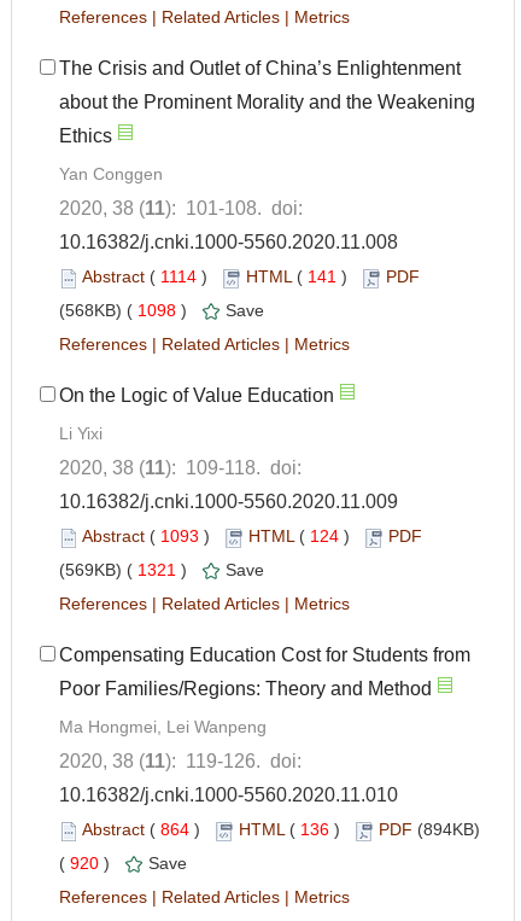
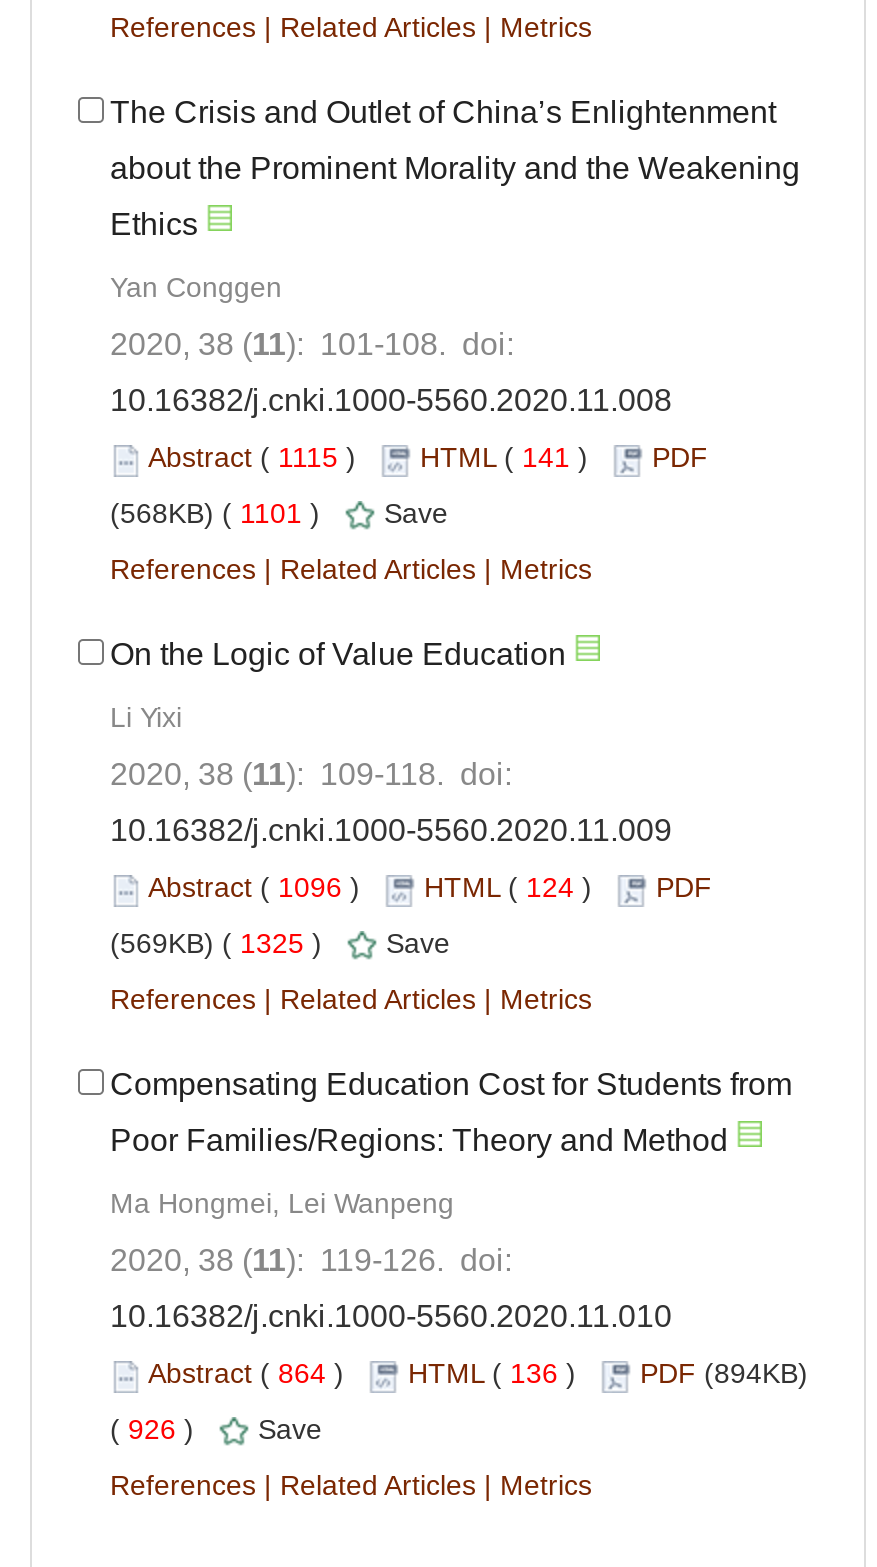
- Abstract (1114) HTML (141) PDF
+ Abstract (1115) HTML (141) PDF

- (568KB) (1098) Save
+ (568KB) (1101) Save

- Abstract (1093) HTML (124) PDF
+ Abstract (1096) HTML (124) PDF

- (569KB) (1321) Save
+ (569KB) (1325) Save

- (920) Save
+ (926) Save
